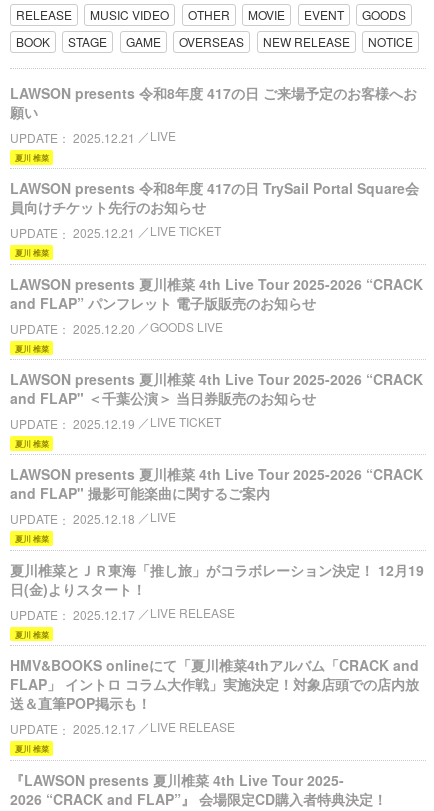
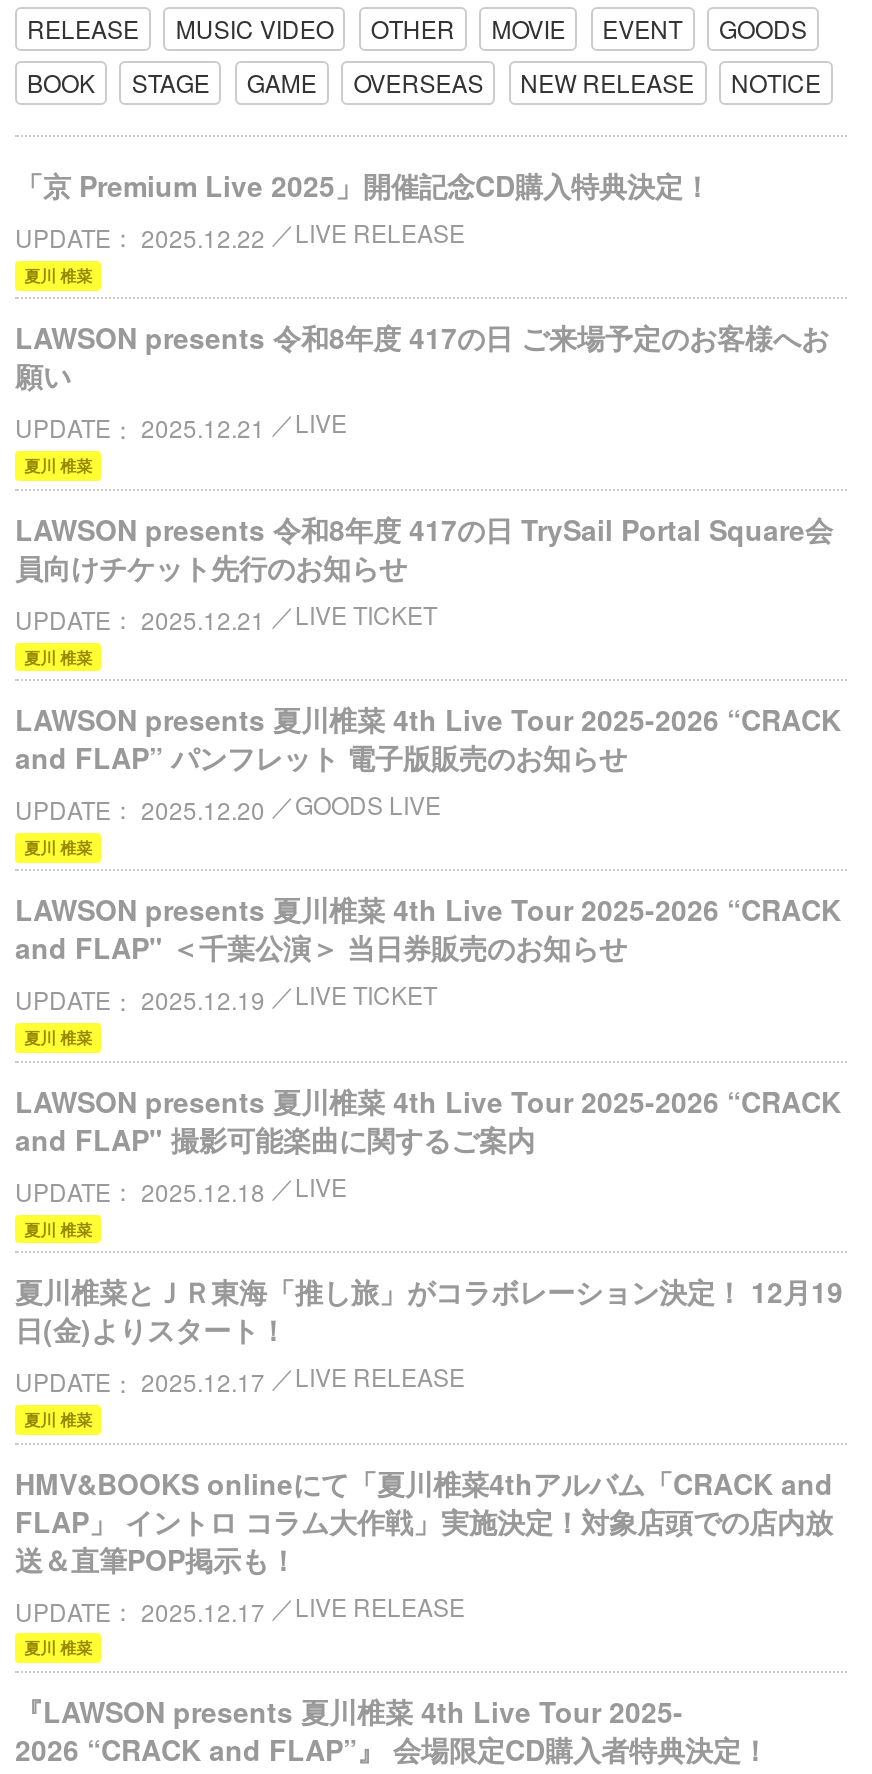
+ 「京 Premium Live 2025」開催記念CD購入特典決定！
+ UPDATE
+ 2025.12.22
+ LIVE RELEASE
+ 夏川 椎菜
